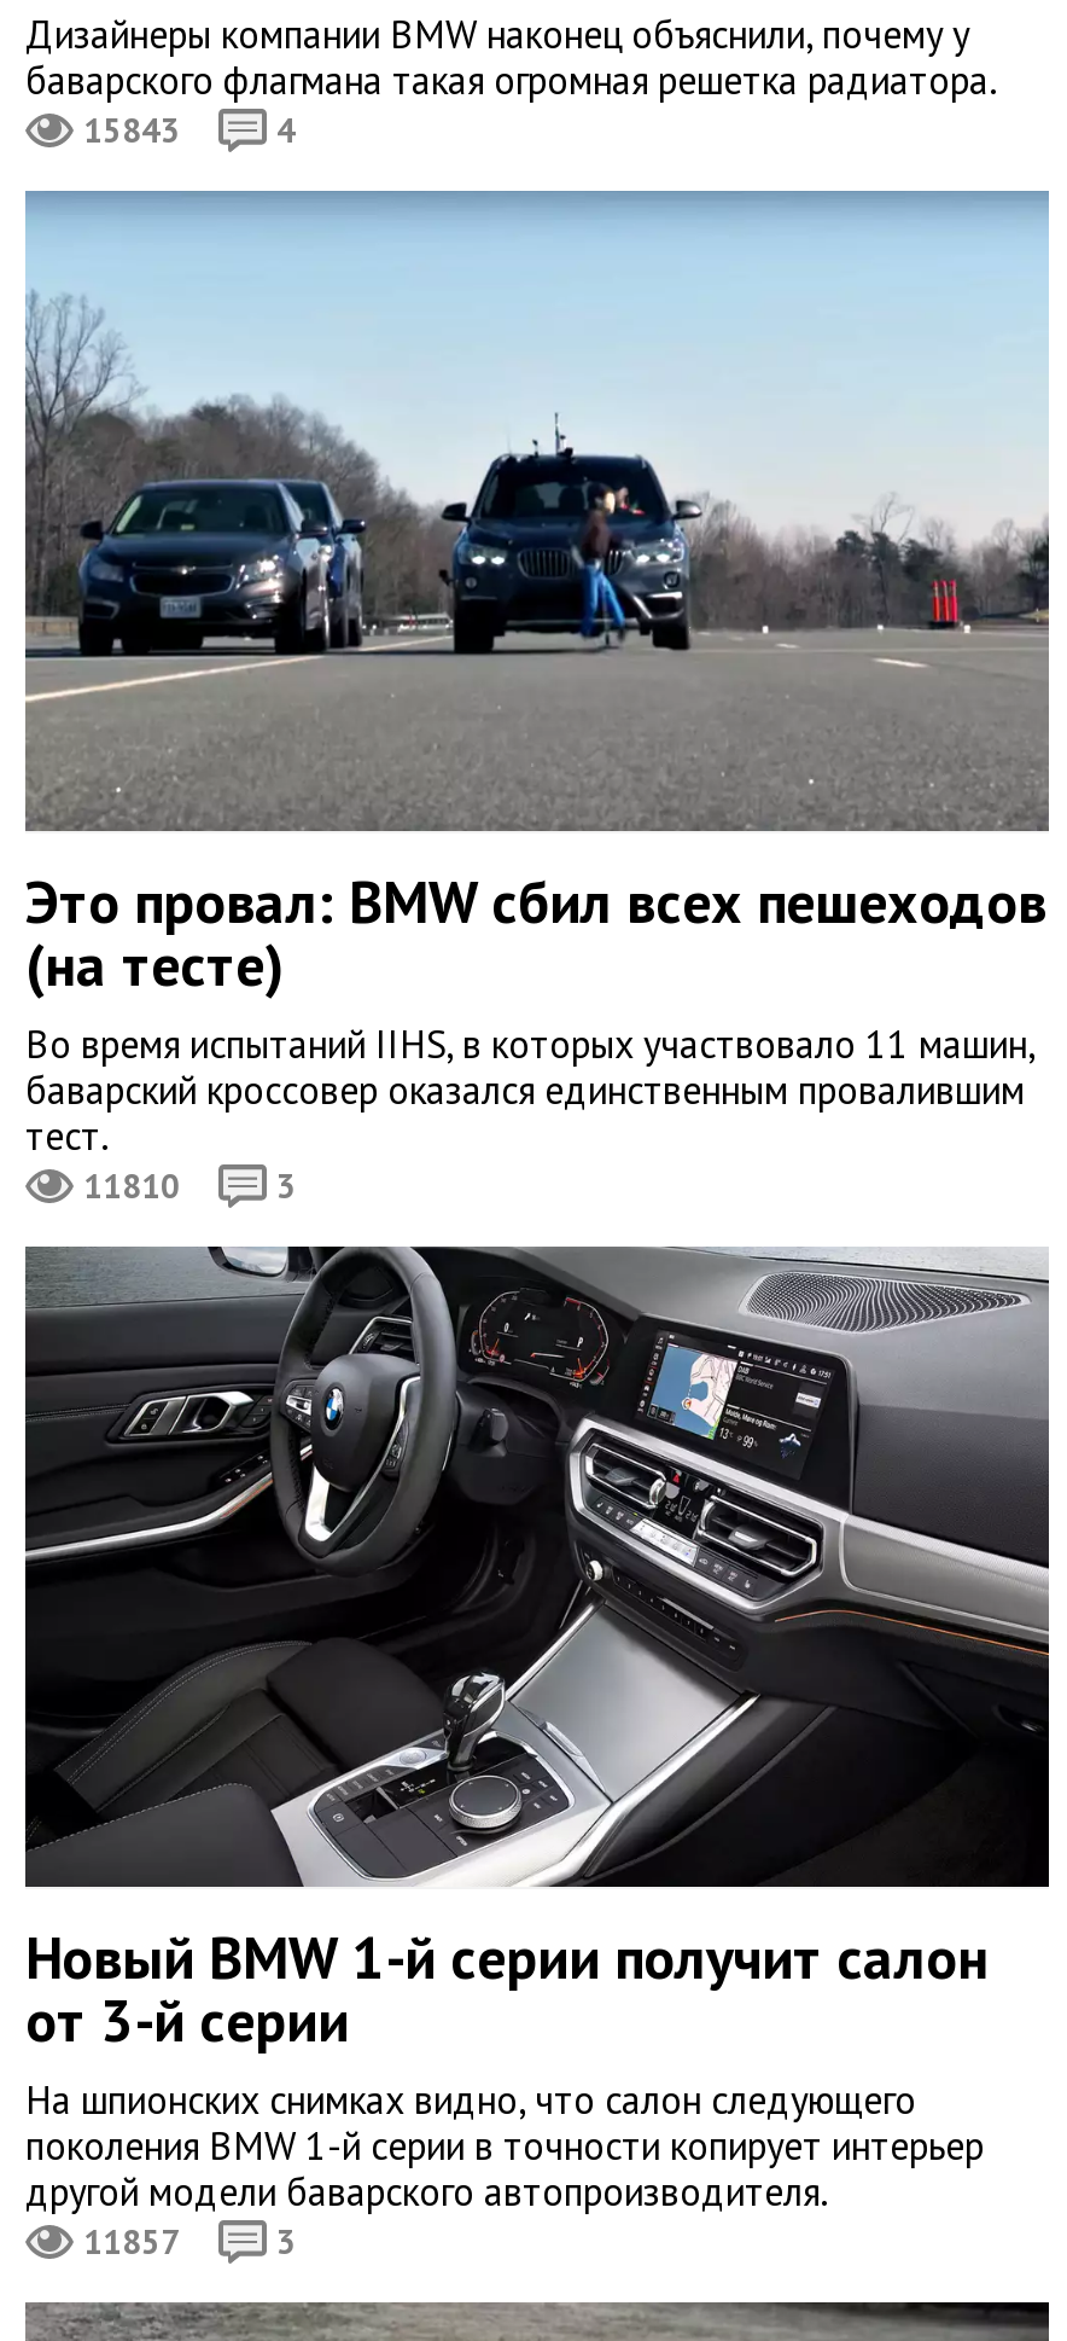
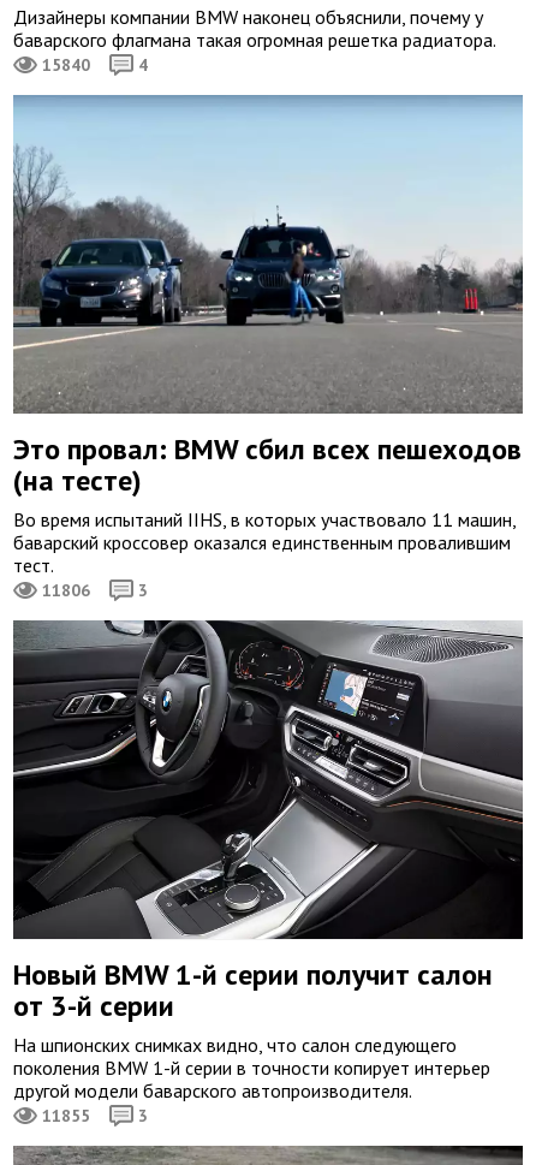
- 15843
+ 15840

- 11810
+ 11806

- 11857
+ 11855
